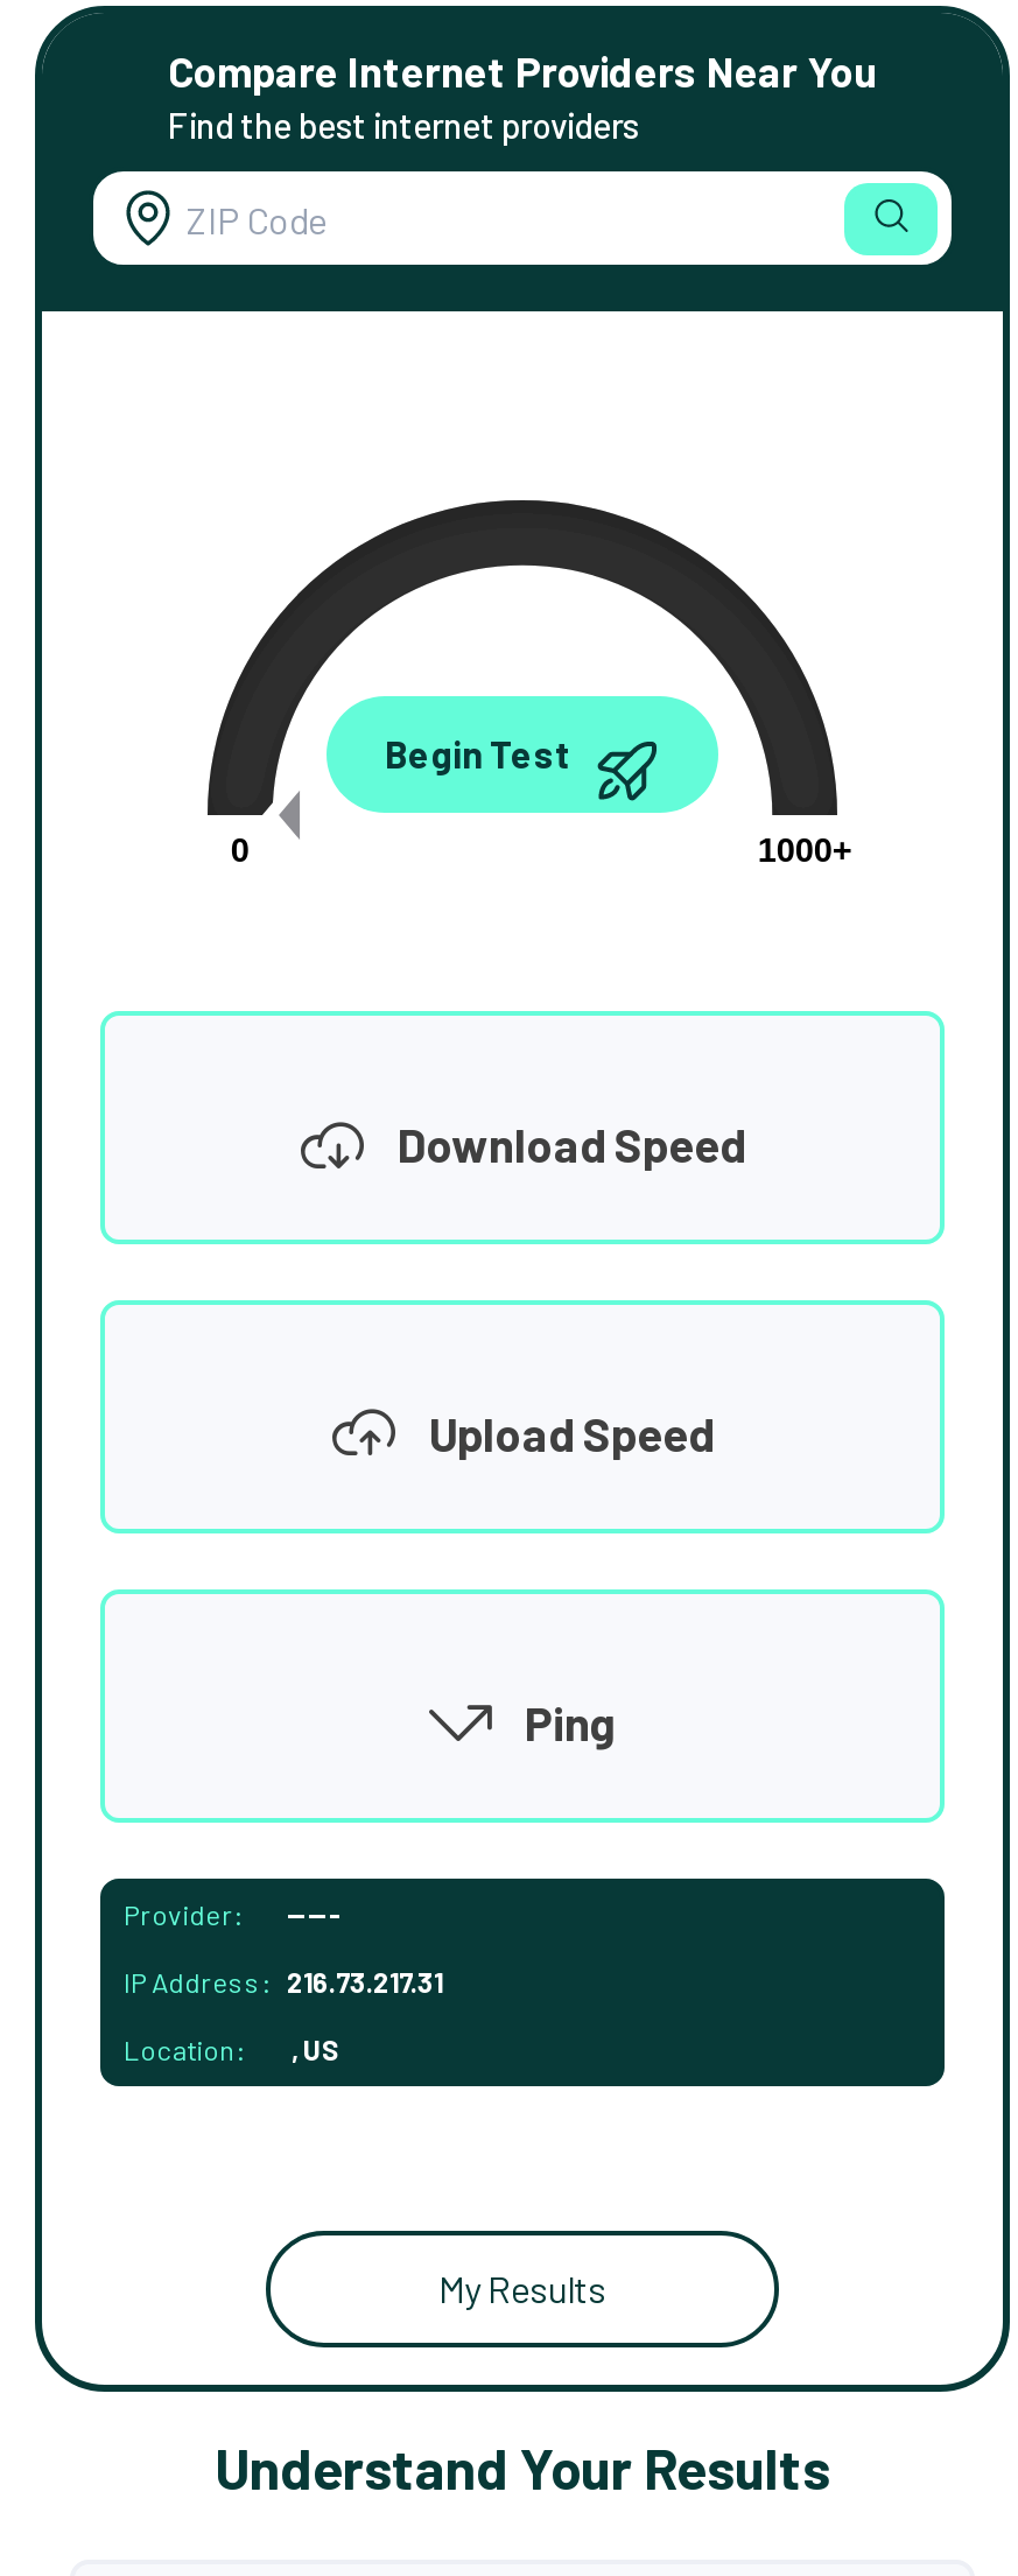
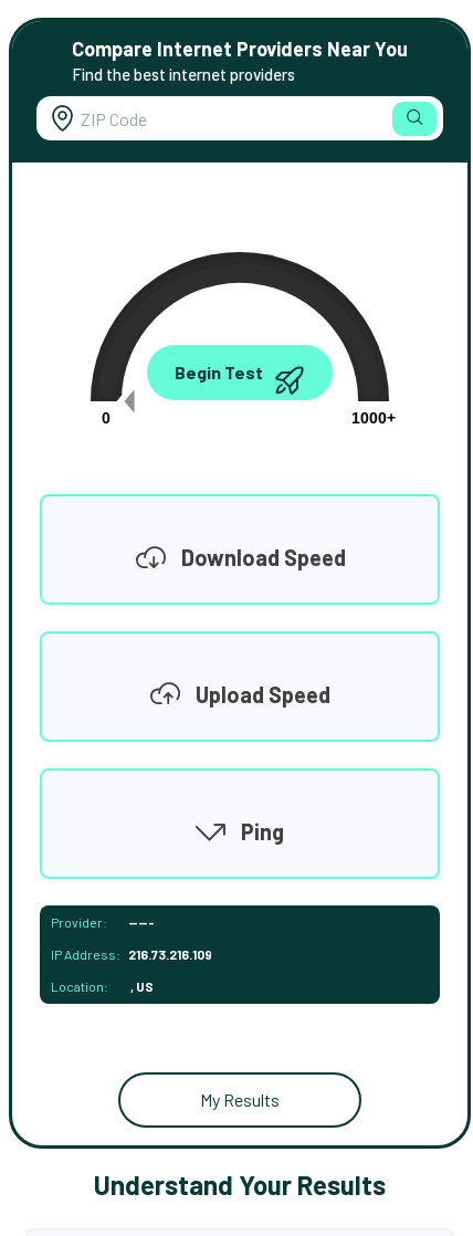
- IP Address: 216.73.217.31
+ IP Address: 216.73.216.109
